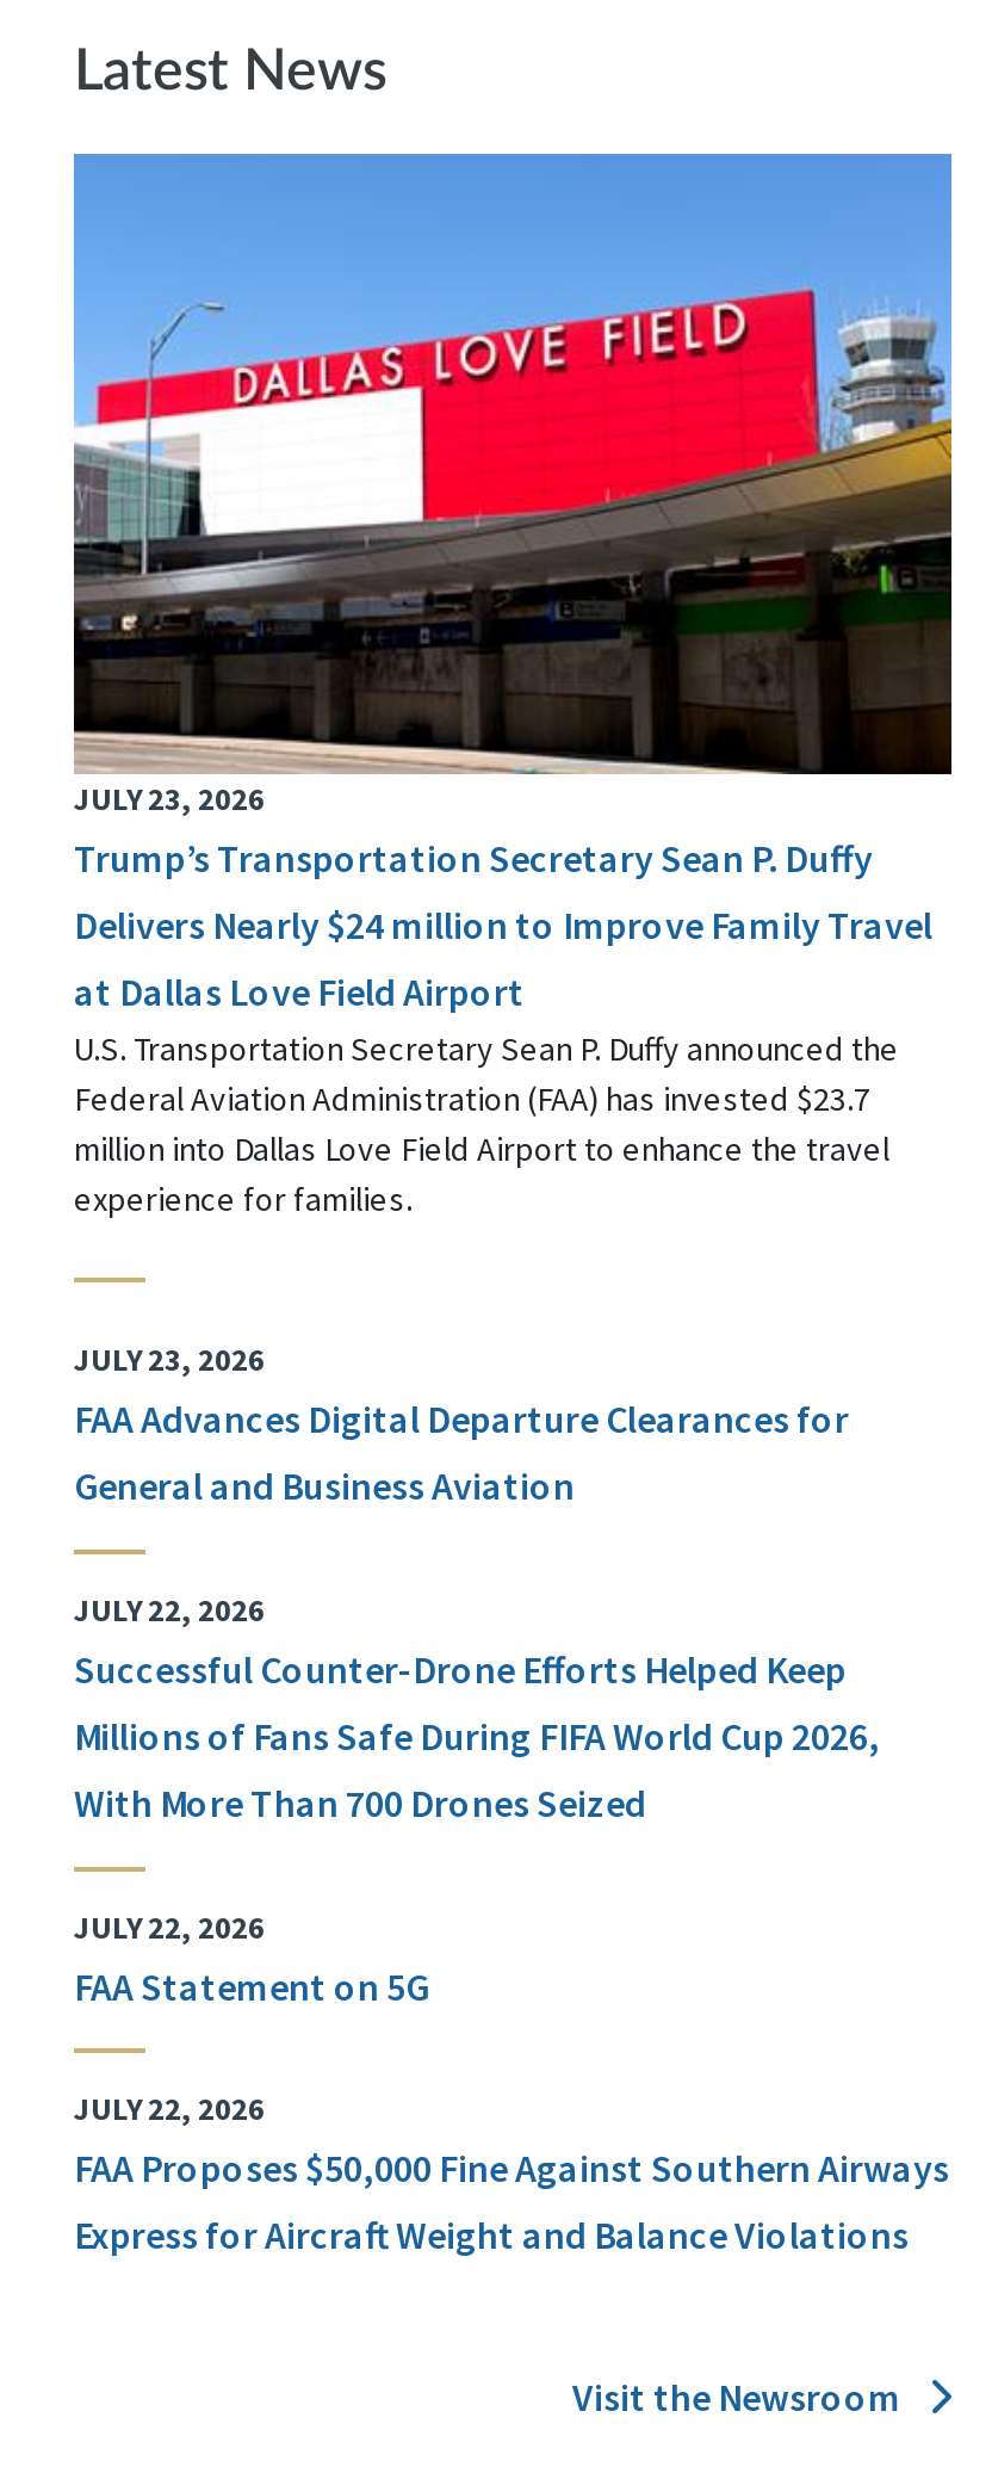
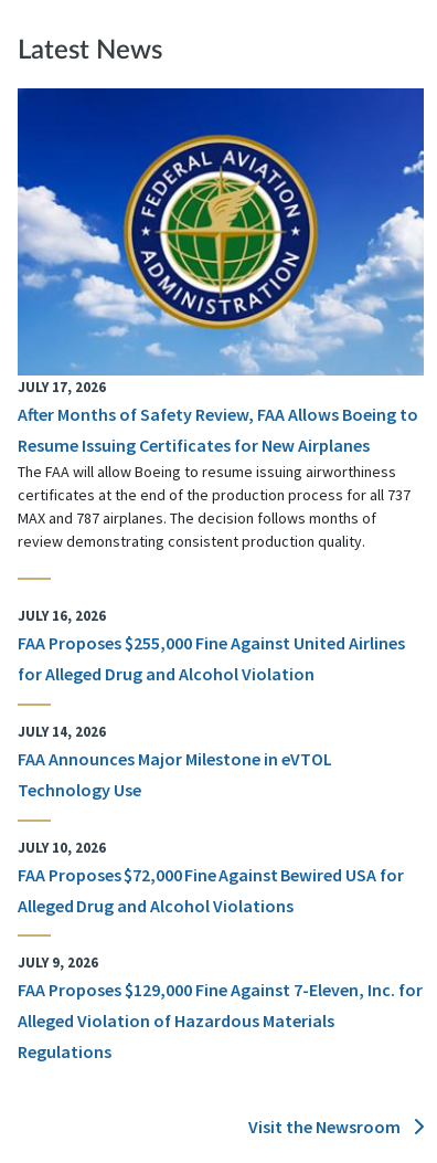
- [image]
- JULY 23, 2026
- Trump’s Transportation Secretary Sean P. Duffy
- Delivers Nearly $24 million to Improve Family Travel
- at Dallas Love Field Airport
- U.S. Transportation Secretary Sean P. Duffy announced the
- Federal Aviation Administration (FAA) has invested $23.7
- million into Dallas Love Field Airport to enhance the travel
- experience for families.
+ [image]
+ JULY 17, 2026
+ After Months of Safety Review, FAA Allows Boeing to
+ Resume Issuing Certificates for New Airplanes
+ The FAA will allow Boeing to resume issuing airworthiness
+ certificates at the end of the production process for all 737
+ MAX and 787 airplanes. The decision follows months of
+ review demonstrating consistent production quality.

- JULY 23, 2026
- FAA Advances Digital Departure Clearances for
- General and Business Aviation
+ JULY 16, 2026
+ FAA Proposes $255,000 Fine Against United Airlines
+ for Alleged Drug and Alcohol Violation

- JULY 22, 2026
- Successful Counter-Drone Efforts Helped Keep
- Millions of Fans Safe During FIFA World Cup 2026,
- With More Than 700 Drones Seized
+ JULY 14, 2026
+ FAA Announces Major Milestone in eVTOL
+ Technology Use

- JULY 22, 2026
- FAA Statement on 5G
+ JULY 10, 2026
+ FAA Proposes $72,000 Fine Against Bewired USA for
+ Alleged Drug and Alcohol Violations

- JULY 22, 2026
- FAA Proposes $50,000 Fine Against Southern Airways
- Express for Aircraft Weight and Balance Violations
+ JULY 9, 2026
+ FAA Proposes $129,000 Fine Against 7-Eleven, Inc. for
+ Alleged Violation of Hazardous Materials
+ Regulations
